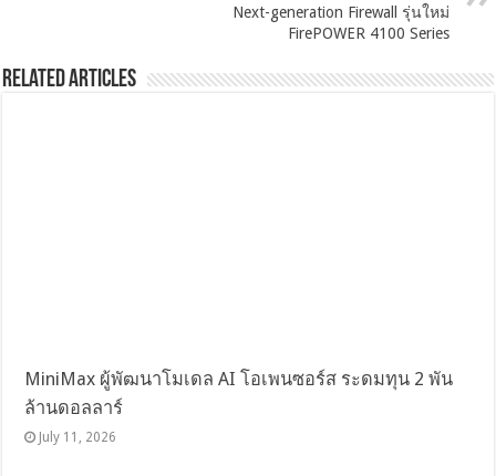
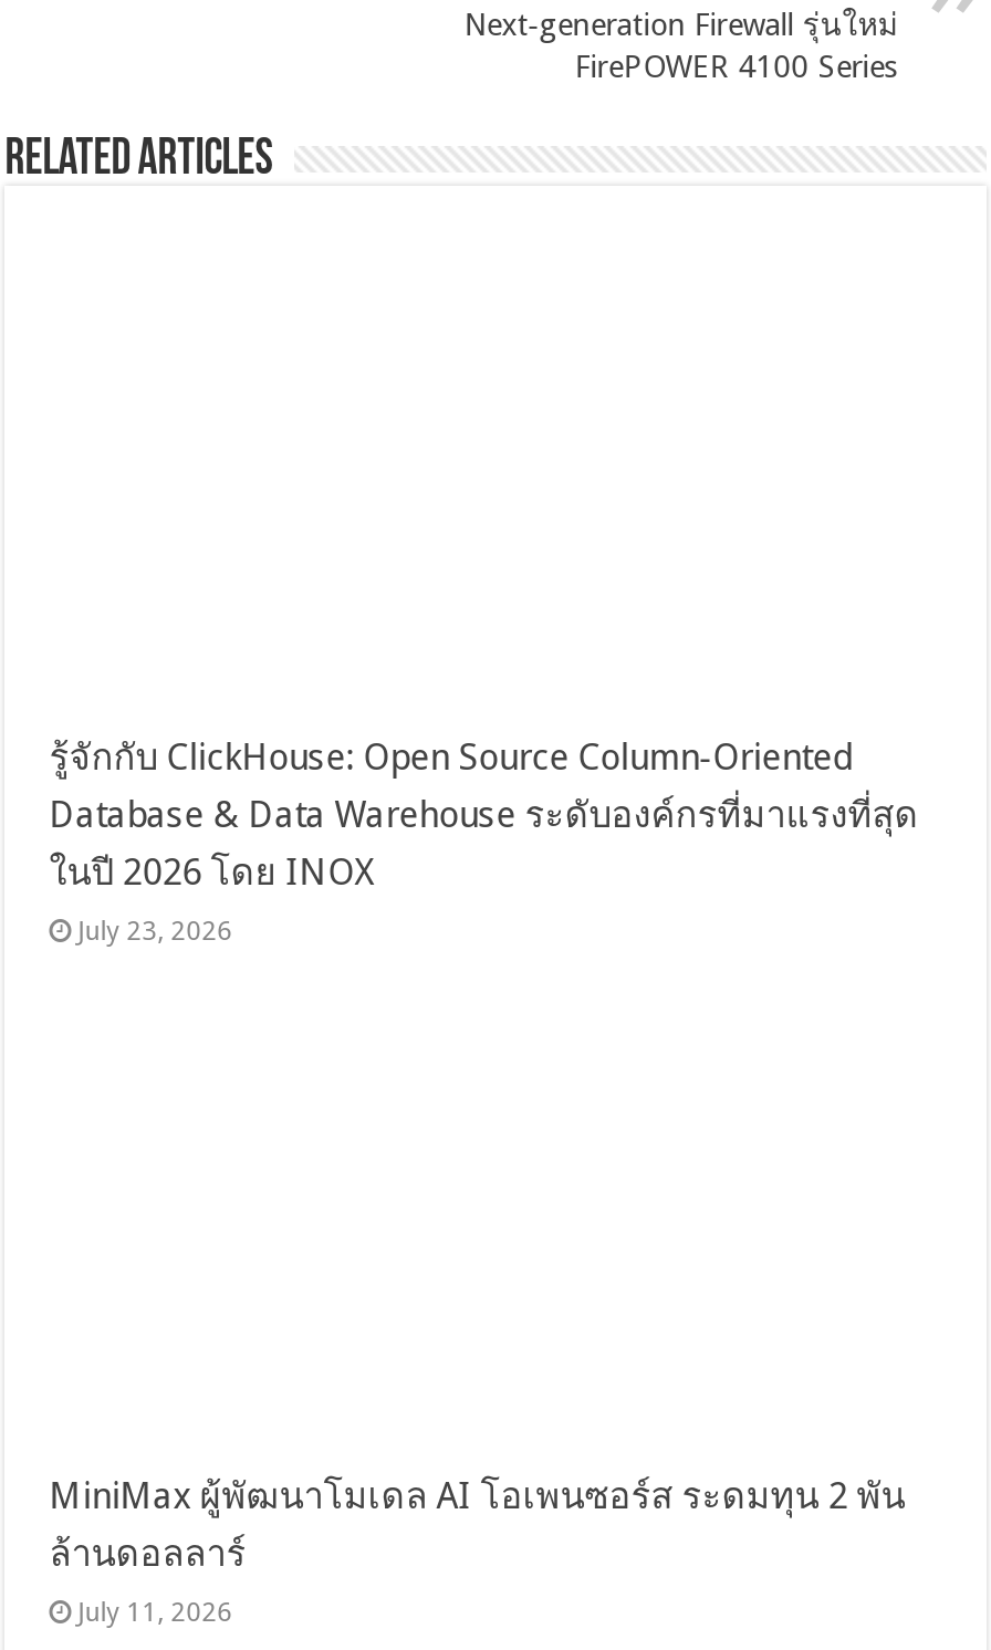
+ รู้จักกับ ClickHouse: Open Source Column-Oriented
+ Database & Data Warehouse ระดับองค์กรที่มาแรงที่สุด
+ ในปี 2026 โดย INOX
+ July 23, 2026
